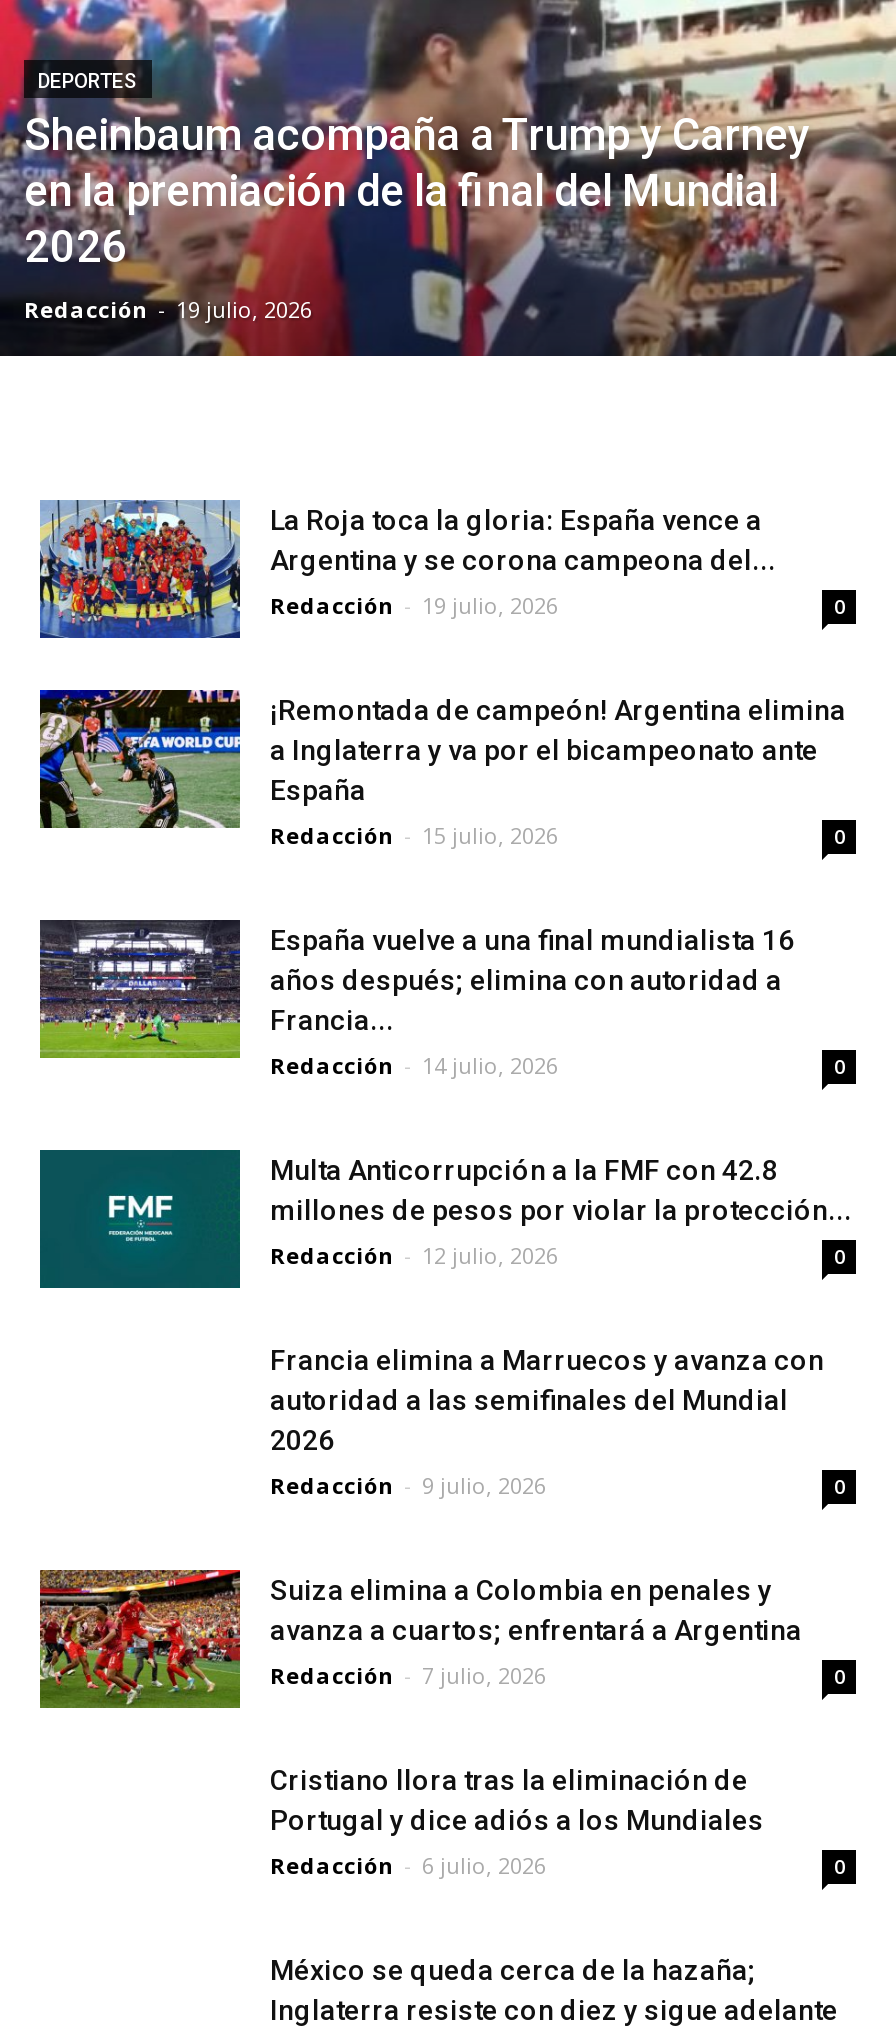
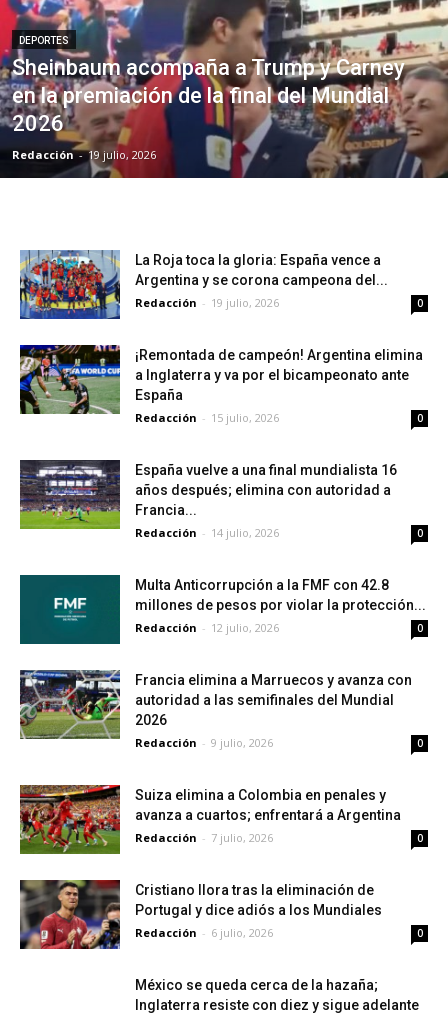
+ [image]

+ [image]
